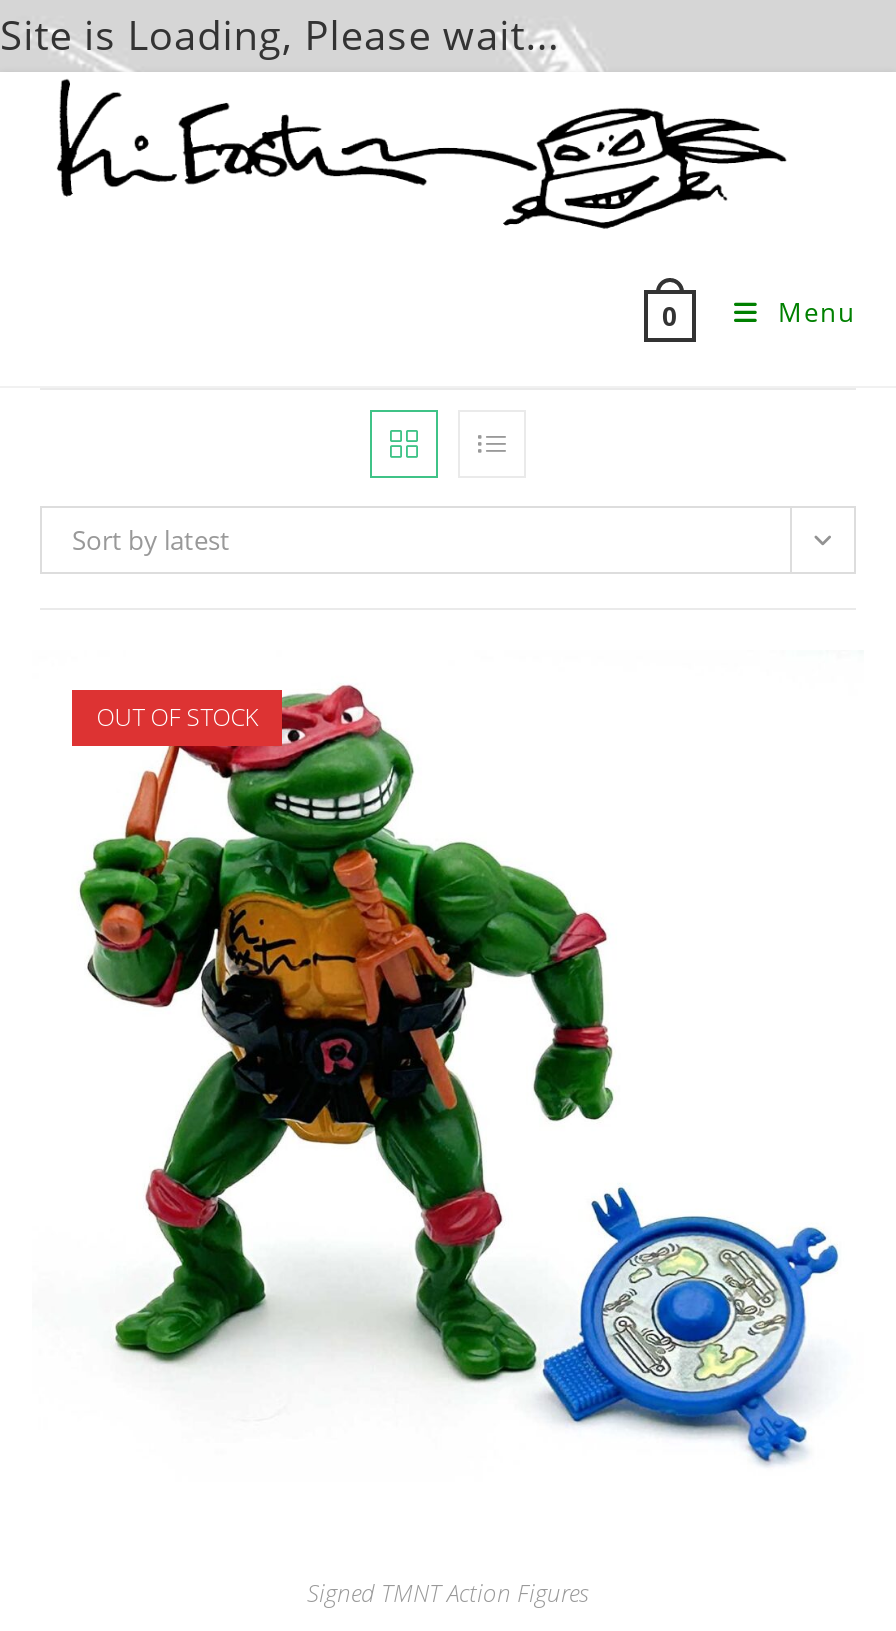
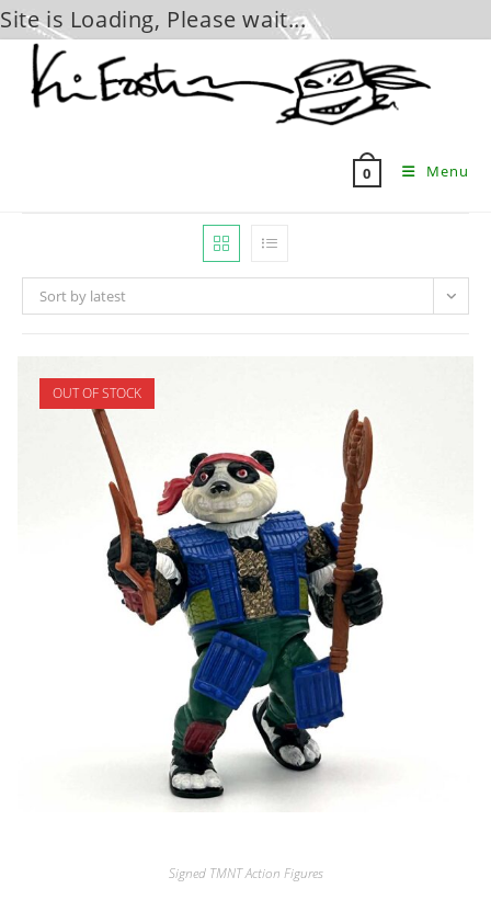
- [image]
+ [image]
